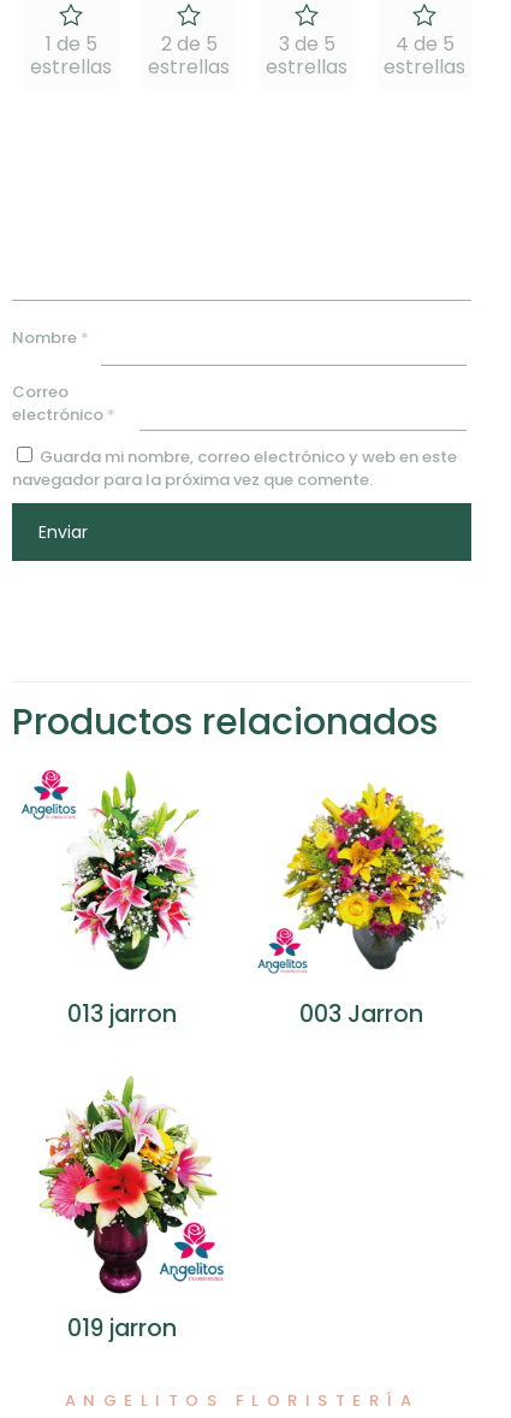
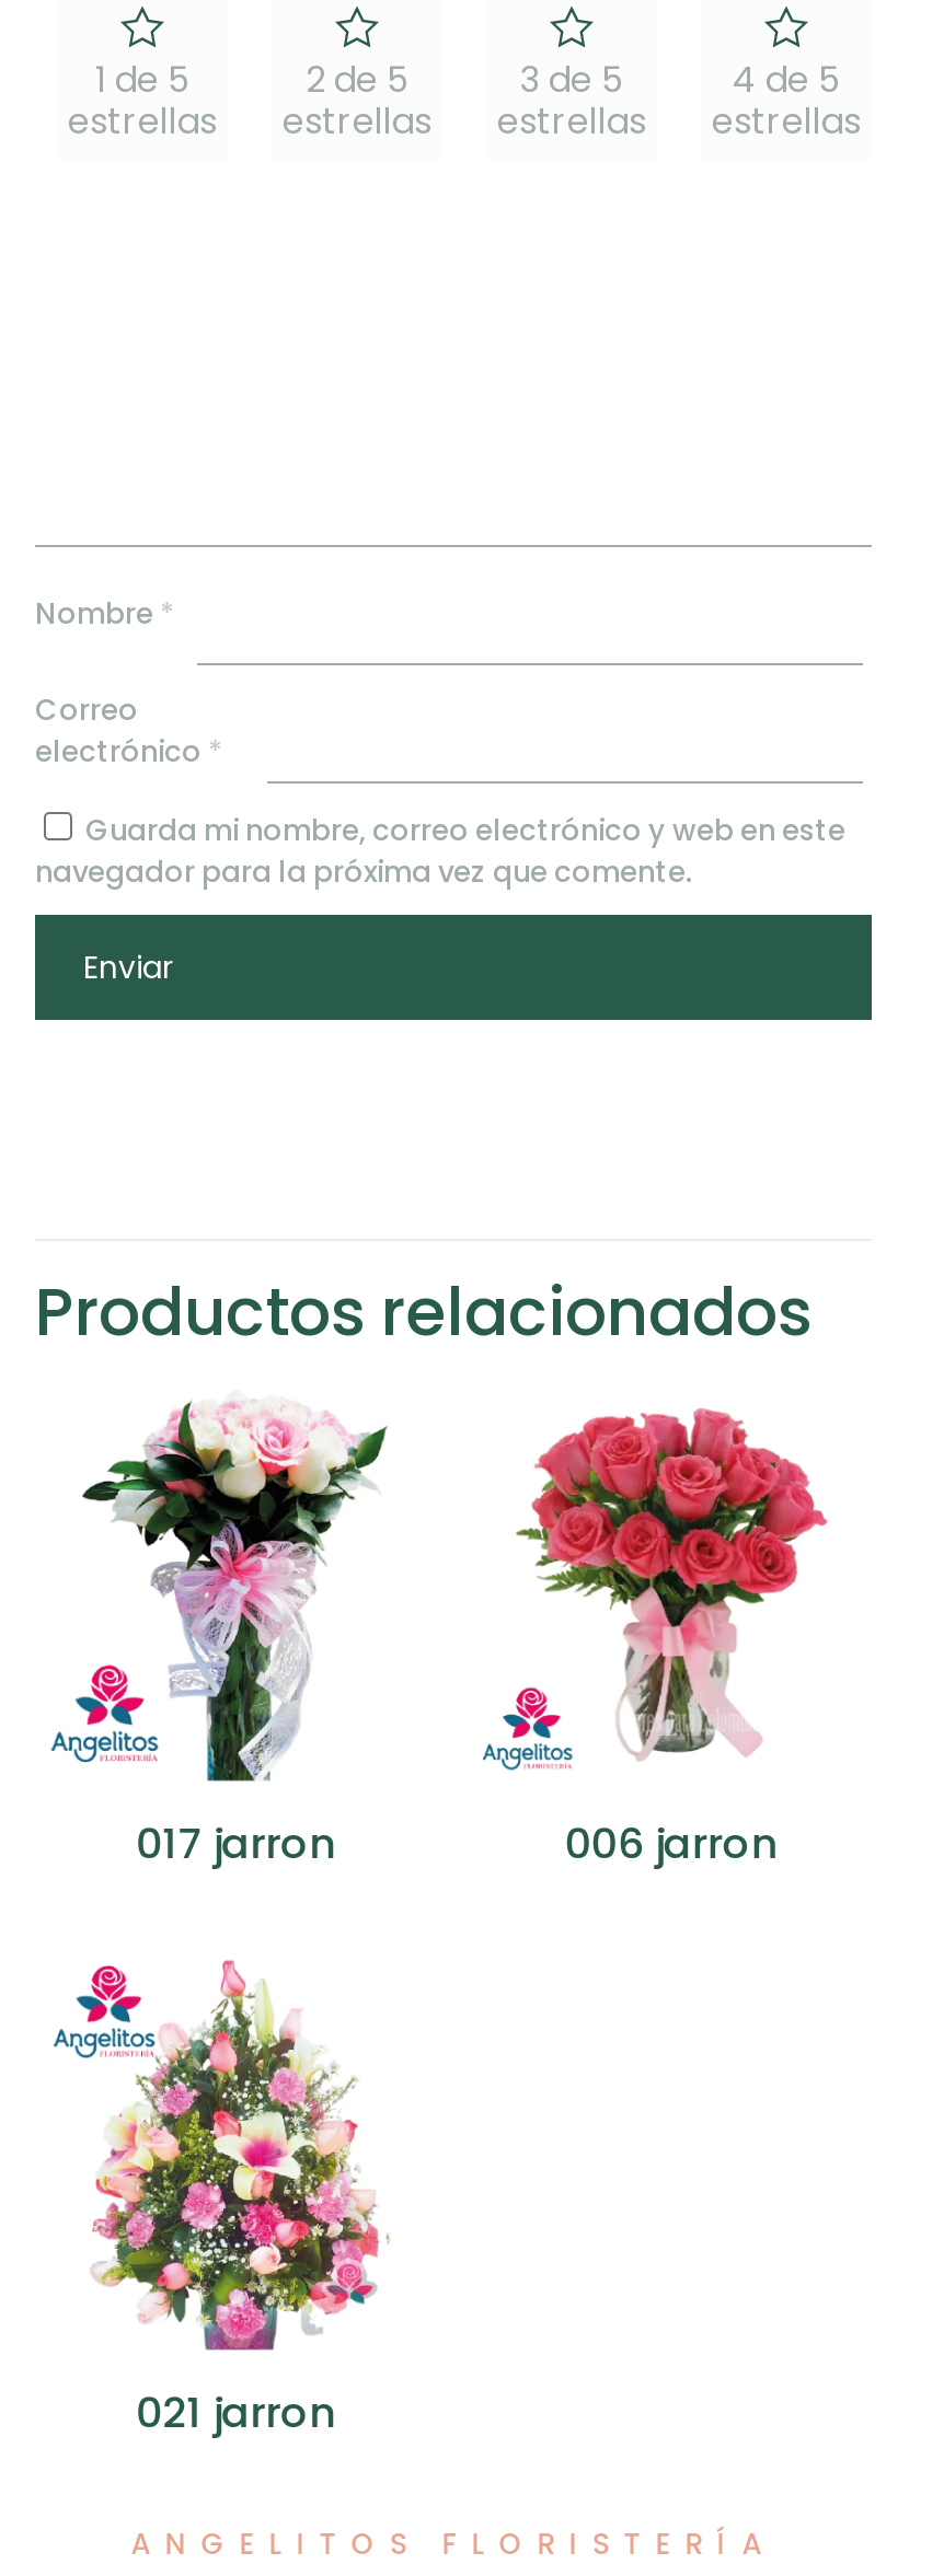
- [image]
- 013 jarron
- 003 Jarron
+ [image]
+ 017 jarron
+ 006 jarron

- [image]
+ [image]

- [image]
- 019 jarron
+ [image]
+ 021 jarron
